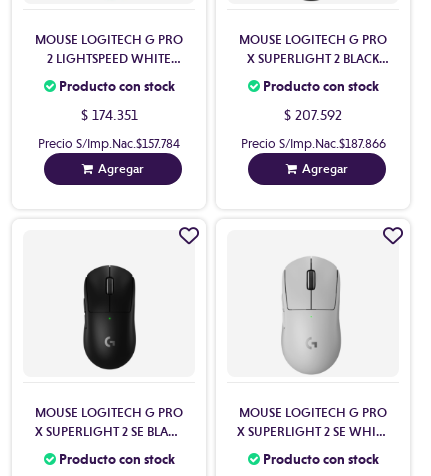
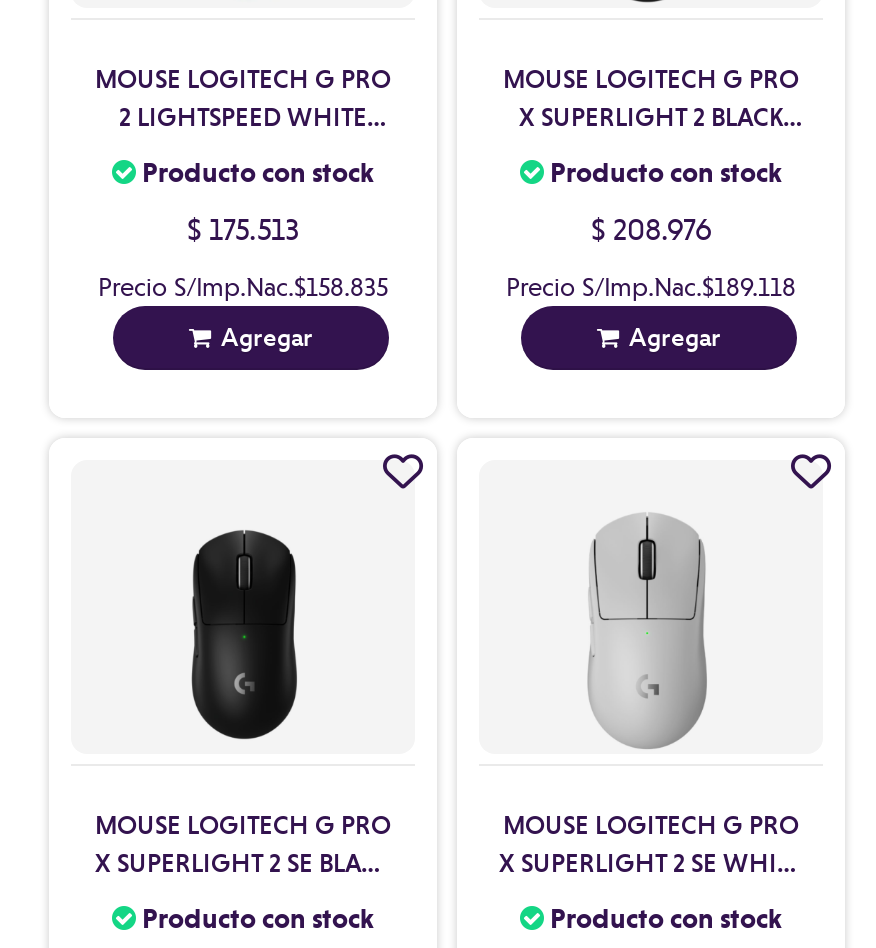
- $ 174.351
+ $ 175.513

- $ 207.592
+ $ 208.976

- Precio S/Imp.Nac.$157.784
+ Precio S/Imp.Nac.$158.835

- Precio S/Imp.Nac.$187.866
+ Precio S/Imp.Nac.$189.118
